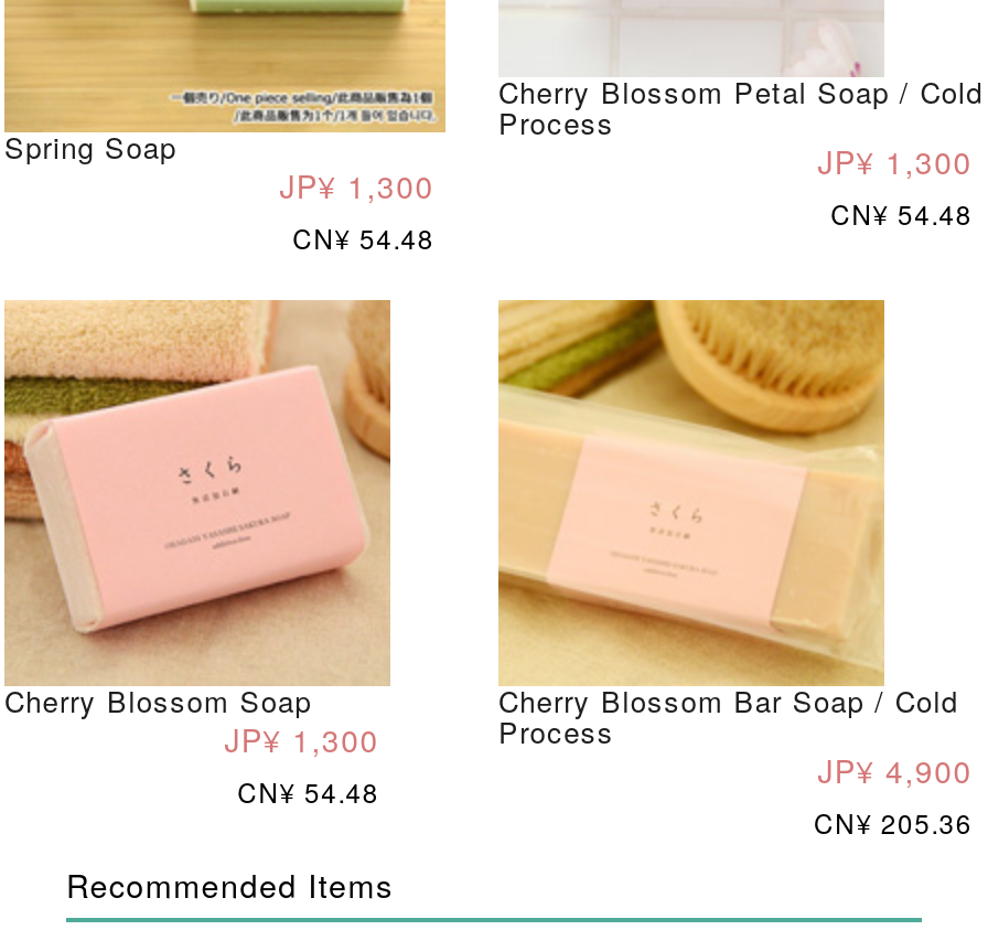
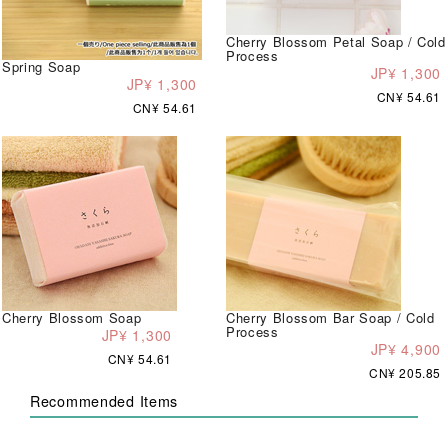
- CN¥ 54.48
+ CN¥ 54.61

- CN¥ 54.48
+ CN¥ 54.61

- CN¥ 54.48
+ CN¥ 54.61

- CN¥ 205.36
+ CN¥ 205.85
